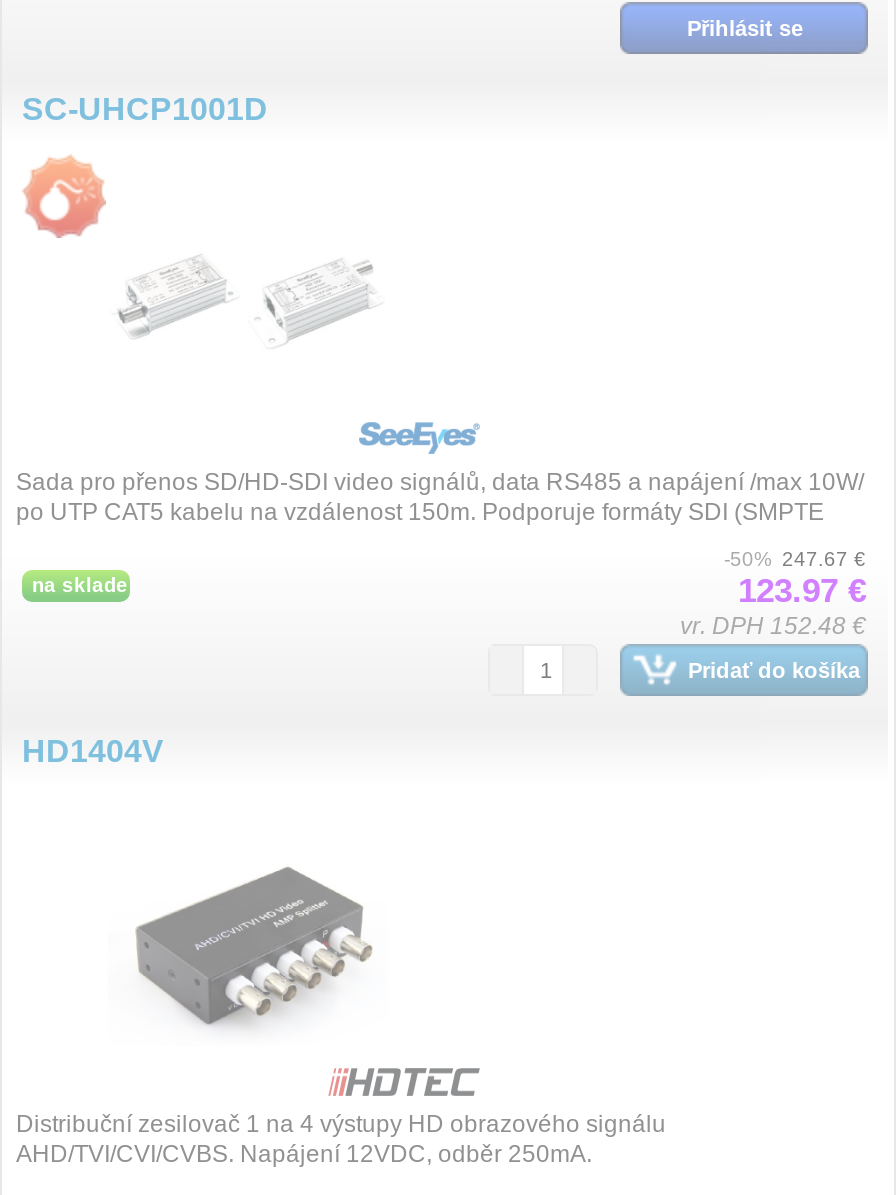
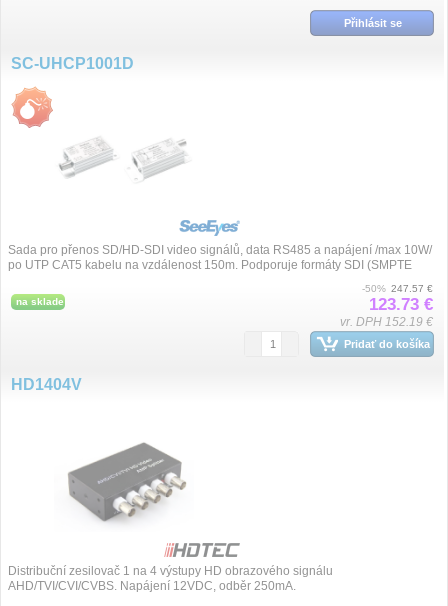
- -50% 247.67 €
+ -50% 247.57 €

- 123.97 €
+ 123.73 €

- vr. DPH 152.48 €
+ vr. DPH 152.19 €
